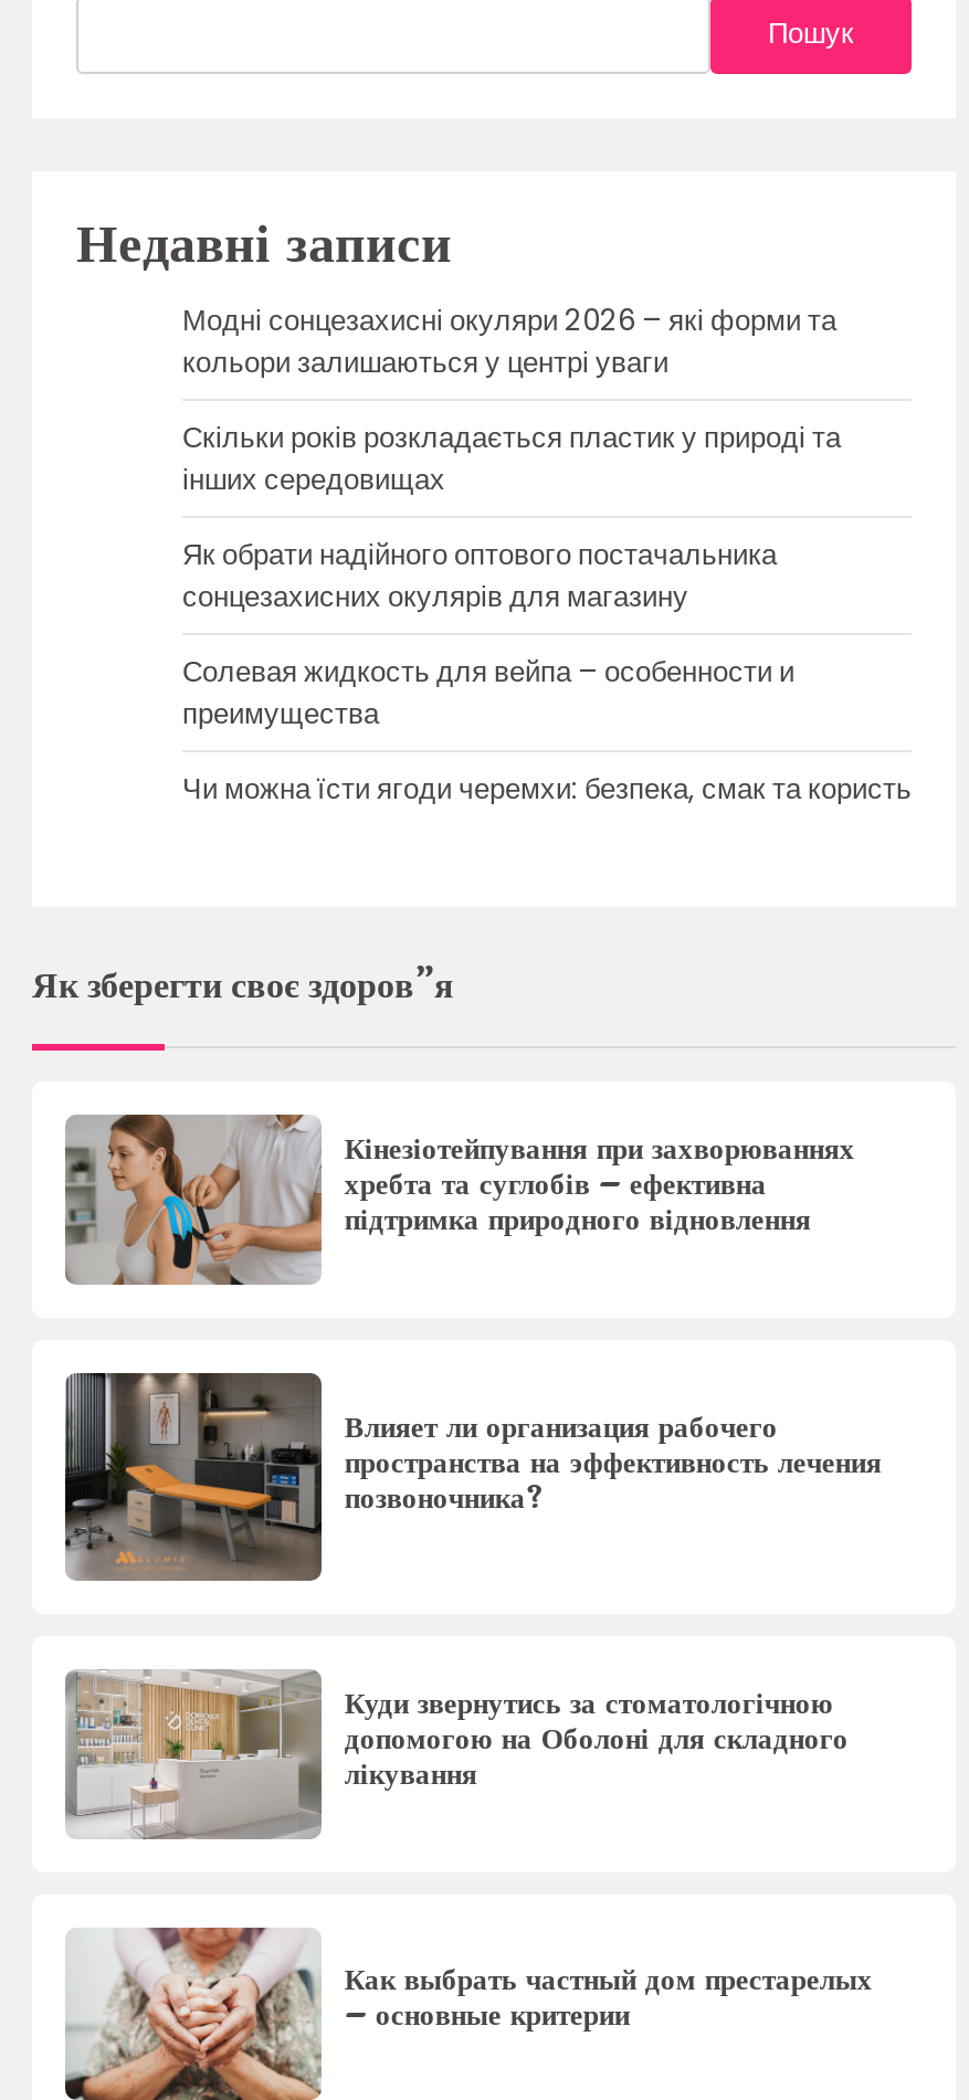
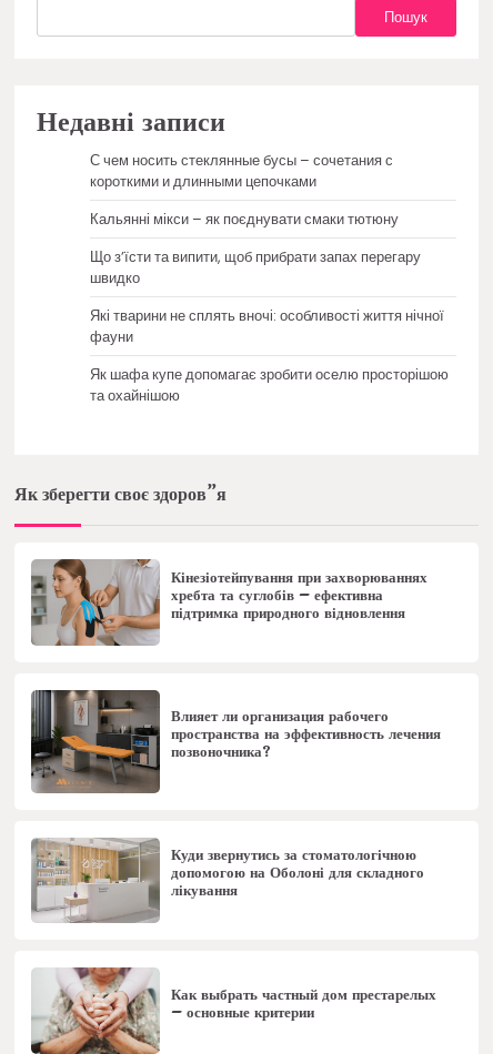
- Модні сонцезахисні окуляри 2026 – які форми та
- кольори залишаються у центрі уваги
+ С чем носить стеклянные бусы – сочетания с
+ короткими и длинными цепочками

- Скільки років розкладається пластик у природі та
- інших середовищах
+ Кальянні мікси – як поєднувати смаки тютюну

- Як обрати надійного оптового постачальника
- сонцезахисних окулярів для магазину
+ Що з’їсти та випити, щоб прибрати запах перегару
+ швидко

- Солевая жидкость для вейпа – особенности и
- преимущества
+ Які тварини не сплять вночі: особливості життя нічної
+ фауни

- Чи можна їсти ягоди черемхи: безпека, смак та користь
+ Як шафа купе допомагає зробити оселю просторішою
+ та охайнішою
